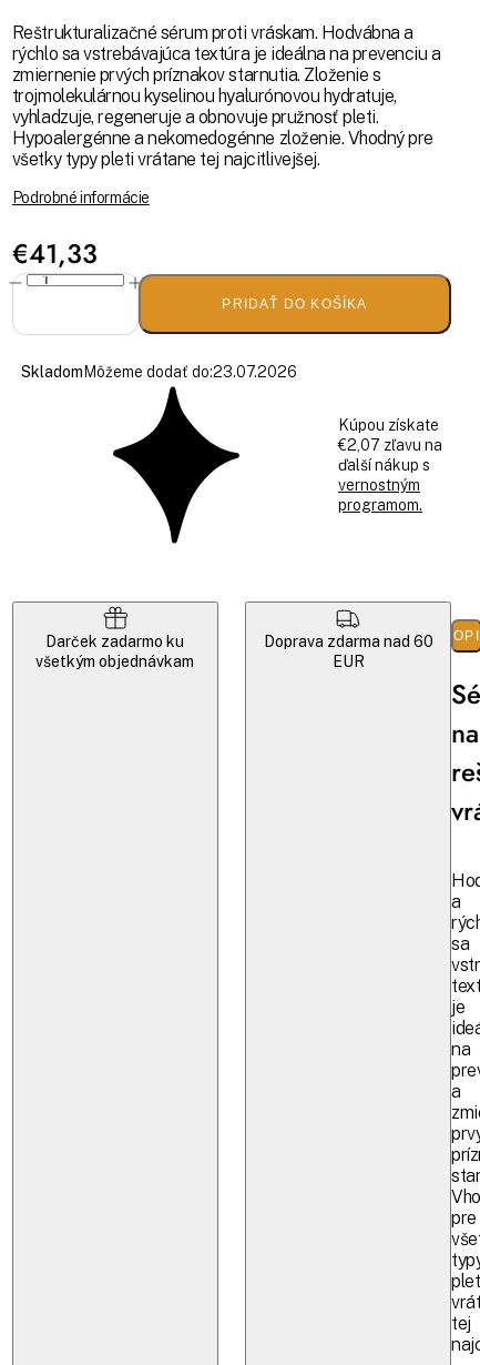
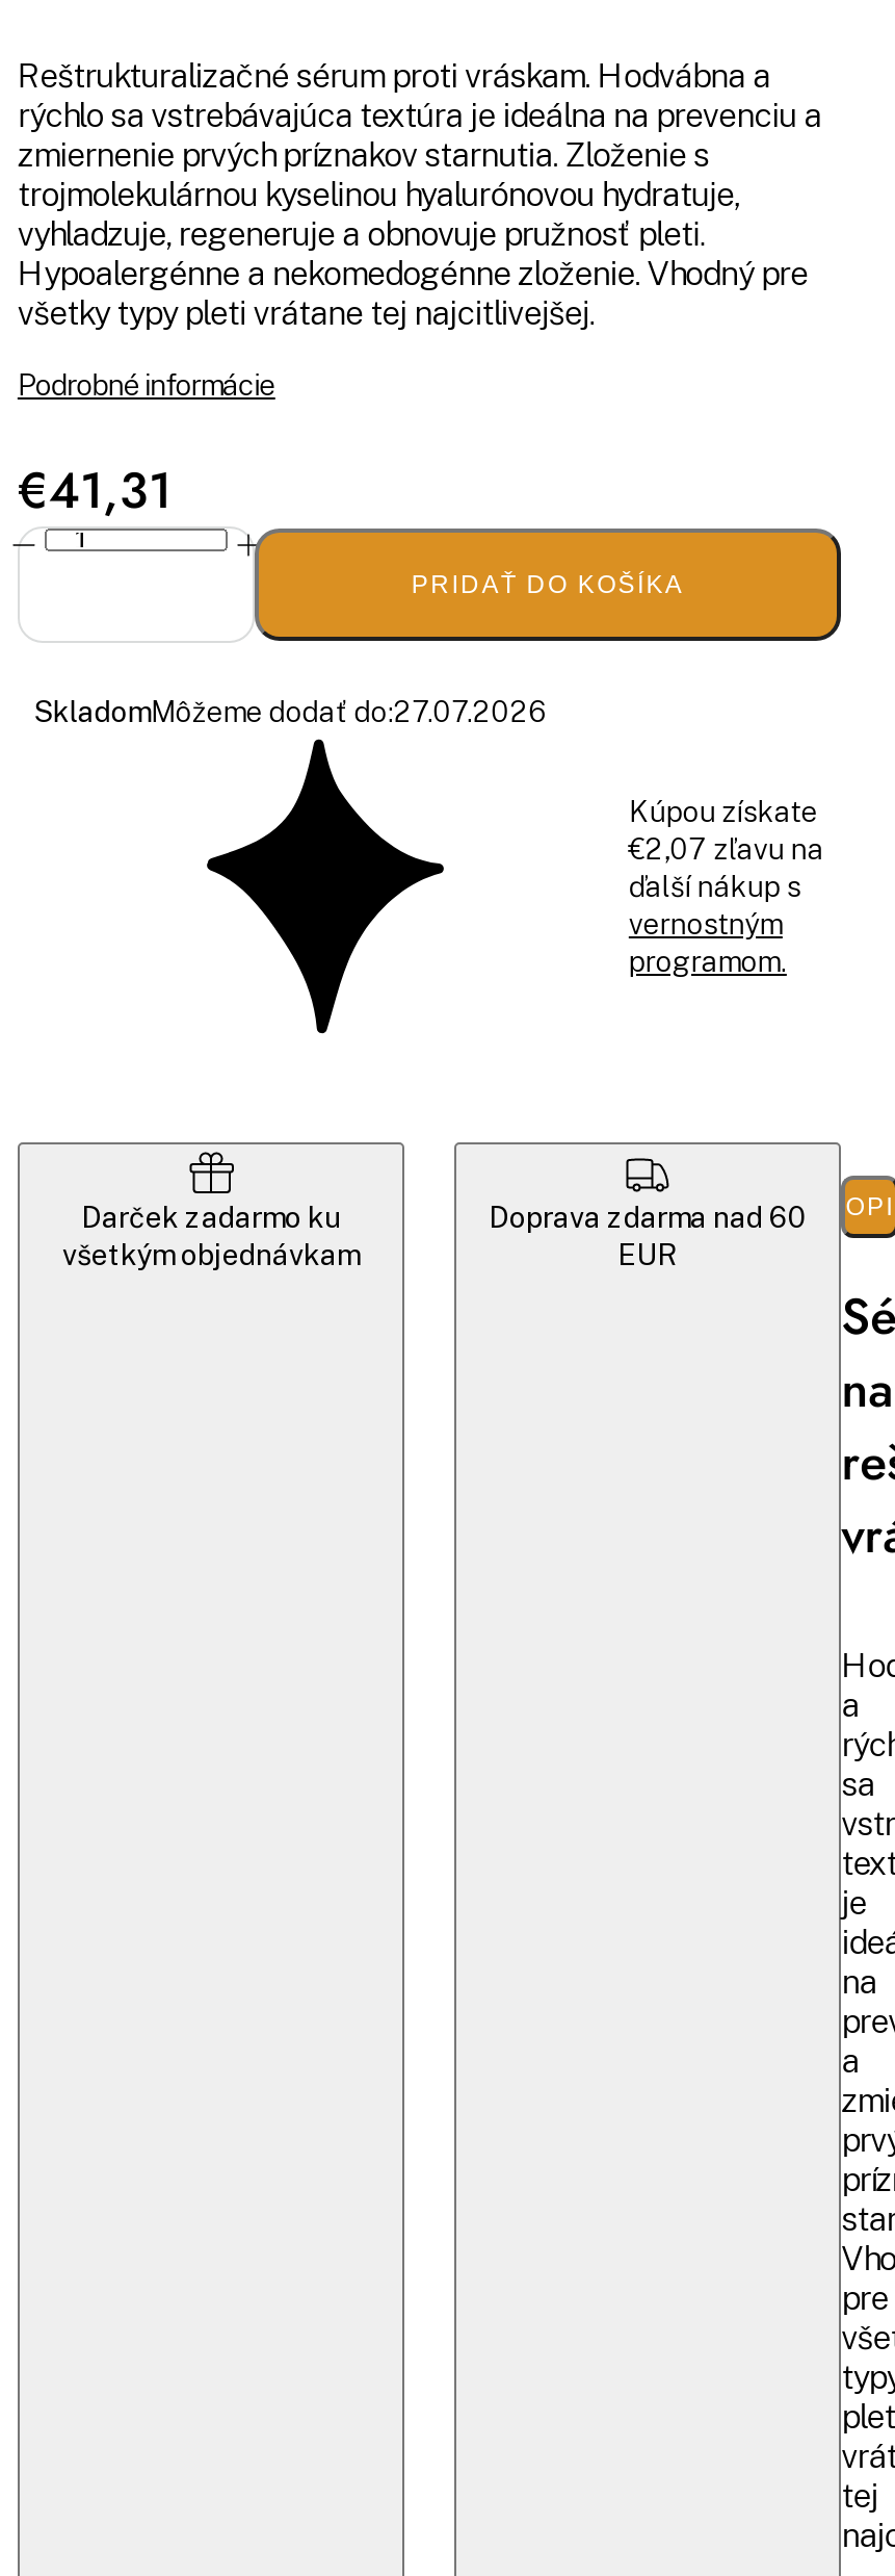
- €41,33
+ €41,31

- SkladomMôžeme dodať do:23.07.2026
+ SkladomMôžeme dodať do:27.07.2026
